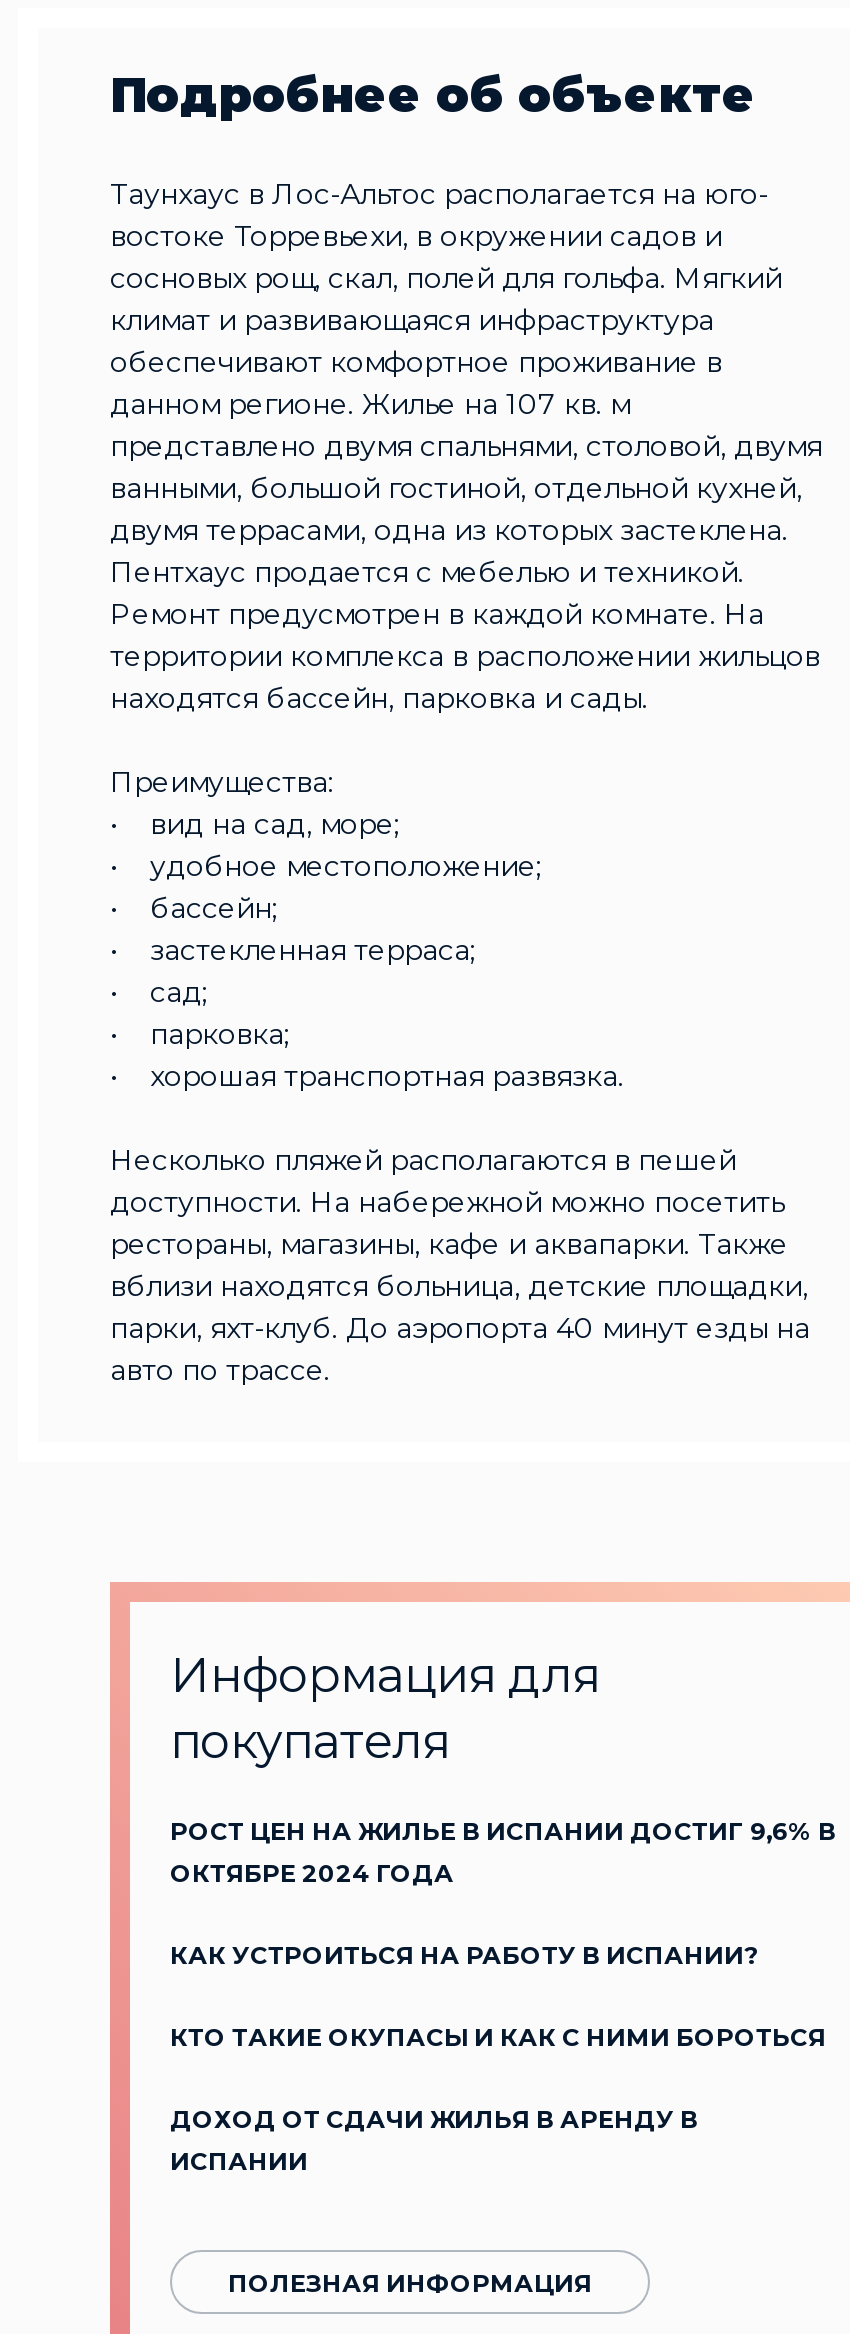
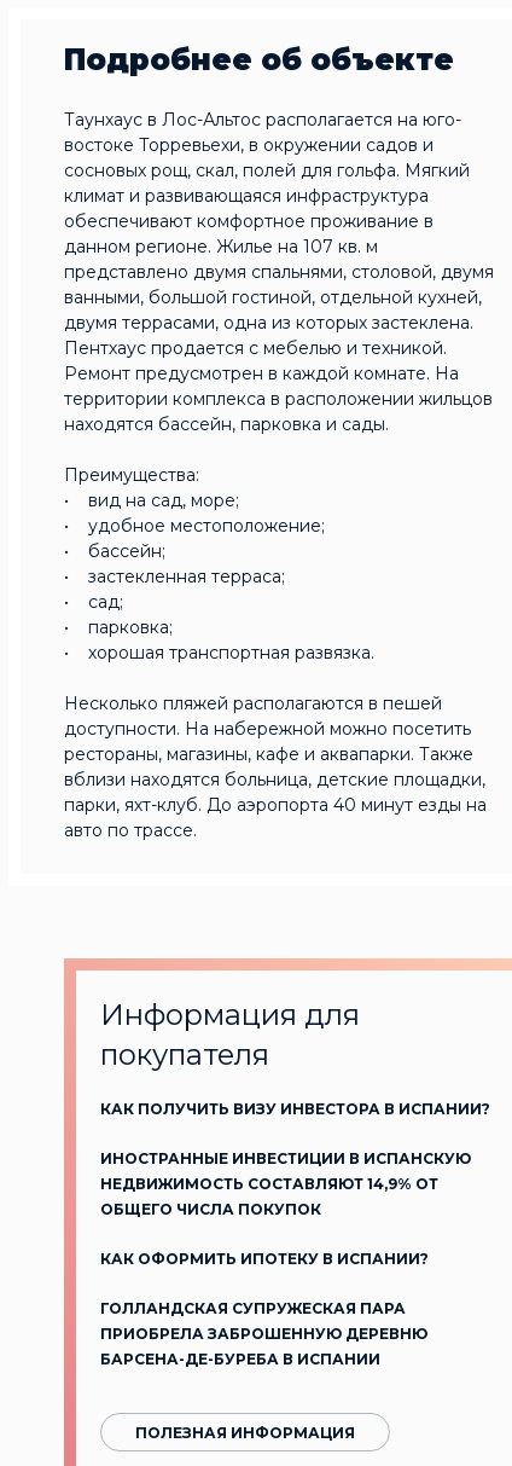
- РОСТ ЦЕН НА ЖИЛЬЕ В ИСПАНИИ ДОСТИГ 9,6% В
- ОКТЯБРЕ 2024 ГОДА
+ КАК ПОЛУЧИТЬ ВИЗУ ИНВЕСТОРА В ИСПАНИИ?

- КАК УСТРОИТЬСЯ НА РАБОТУ В ИСПАНИИ?
+ ИНОСТРАННЫЕ ИНВЕСТИЦИИ В ИСПАНСКУЮ
+ НЕДВИЖИМОСТЬ СОСТАВЛЯЮТ 14,9% ОТ
+ ОБЩЕГО ЧИСЛА ПОКУПОК

- КТО ТАКИЕ ОКУПАСЫ И КАК С НИМИ БОРОТЬСЯ
+ КАК ОФОРМИТЬ ИПОТЕКУ В ИСПАНИИ?

- ДОХОД ОТ СДАЧИ ЖИЛЬЯ В АРЕНДУ В
- ИСПАНИИ
+ ГОЛЛАНДСКАЯ СУПРУЖЕСКАЯ ПАРА
+ ПРИОБРЕЛА ЗАБРОШЕННУЮ ДЕРЕВНЮ
+ БАРСЕНА-ДЕ-БУРЕБА В ИСПАНИИ
